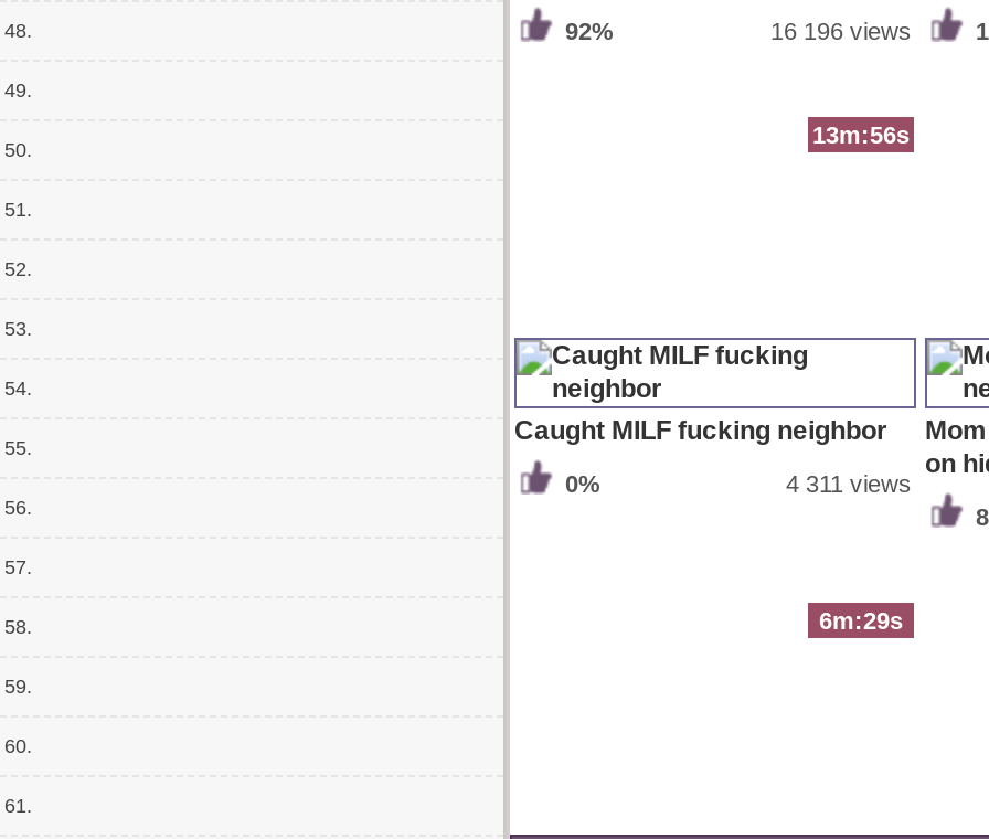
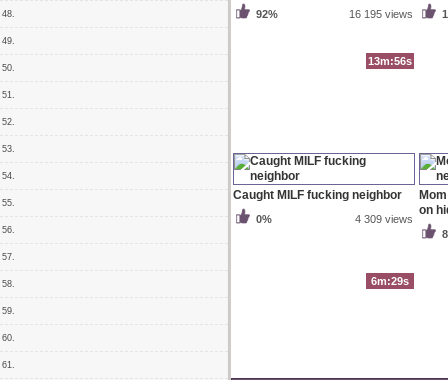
- 16 196 views
+ 16 195 views

- 4 311 views
+ 4 309 views
